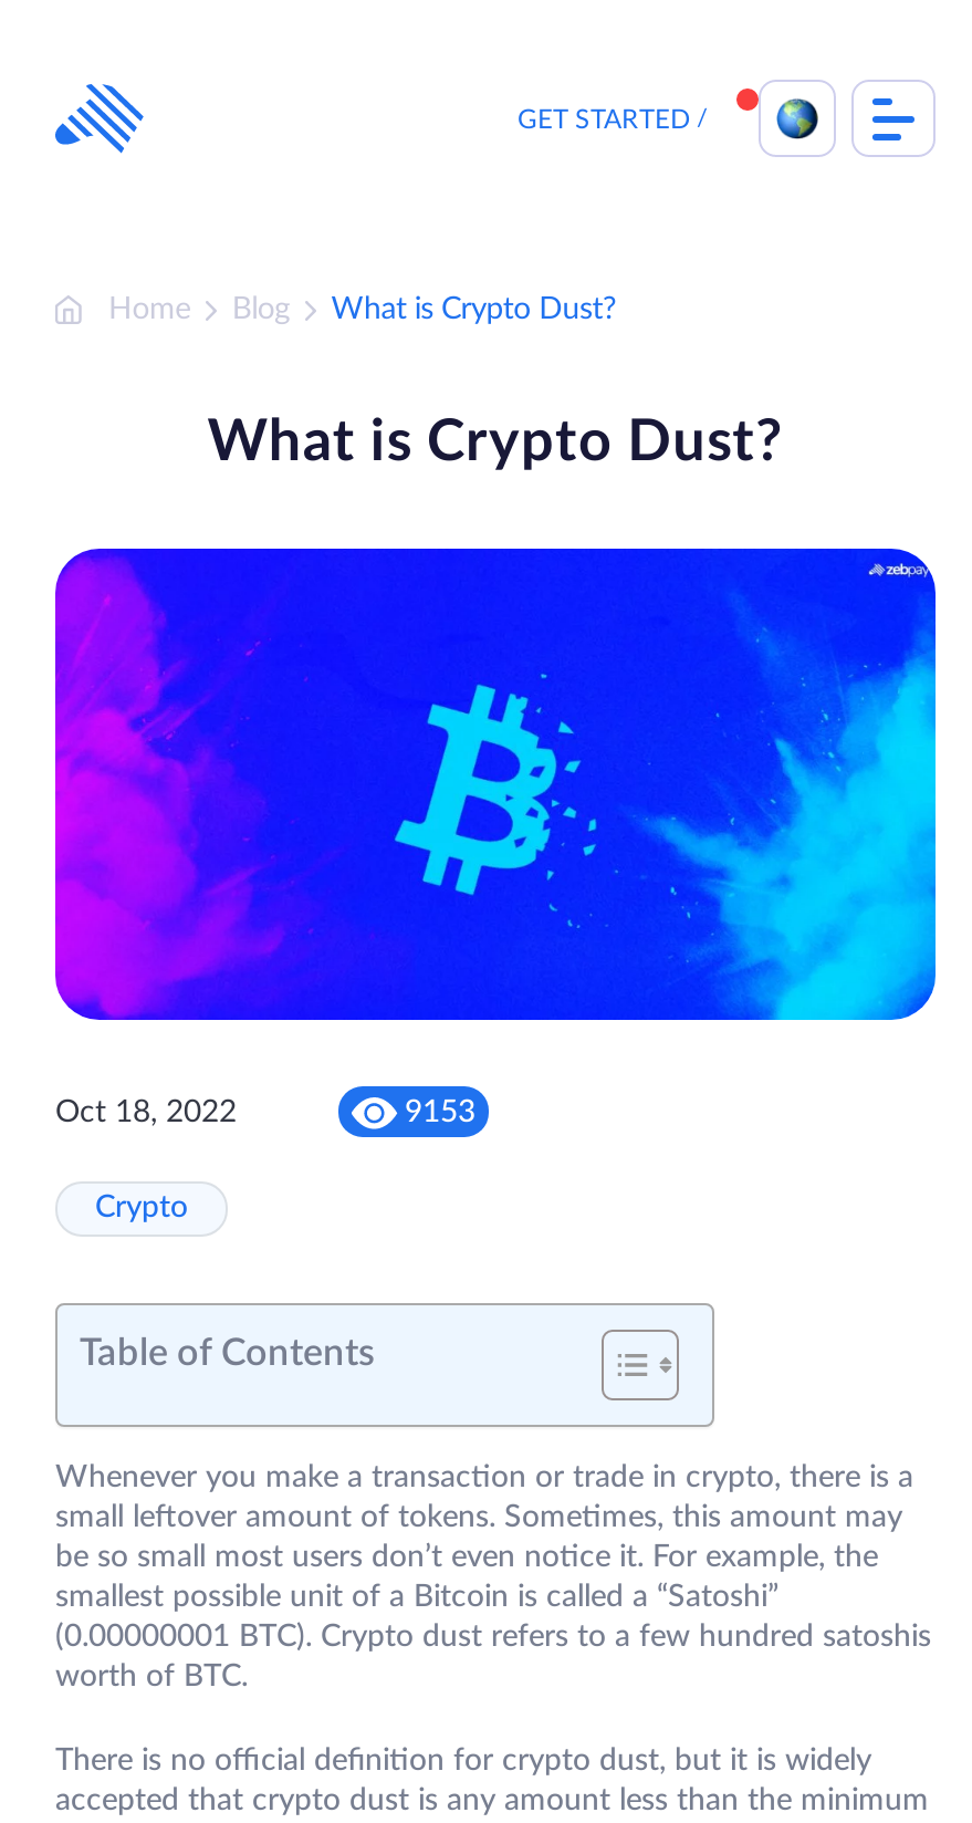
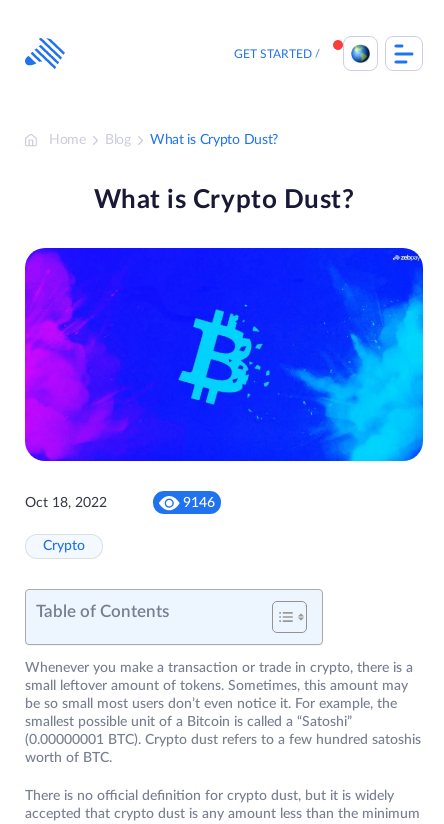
- 9153
+ 9146
